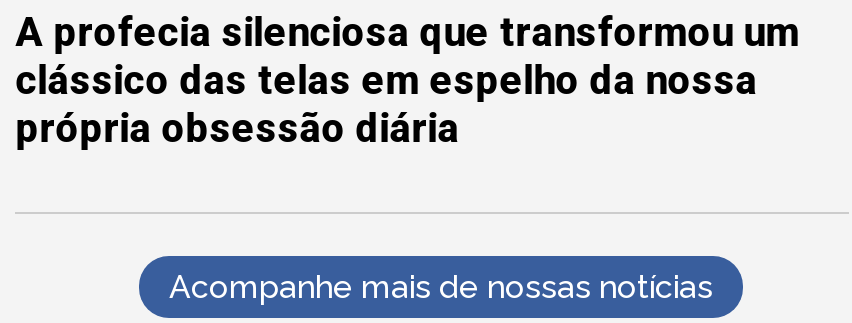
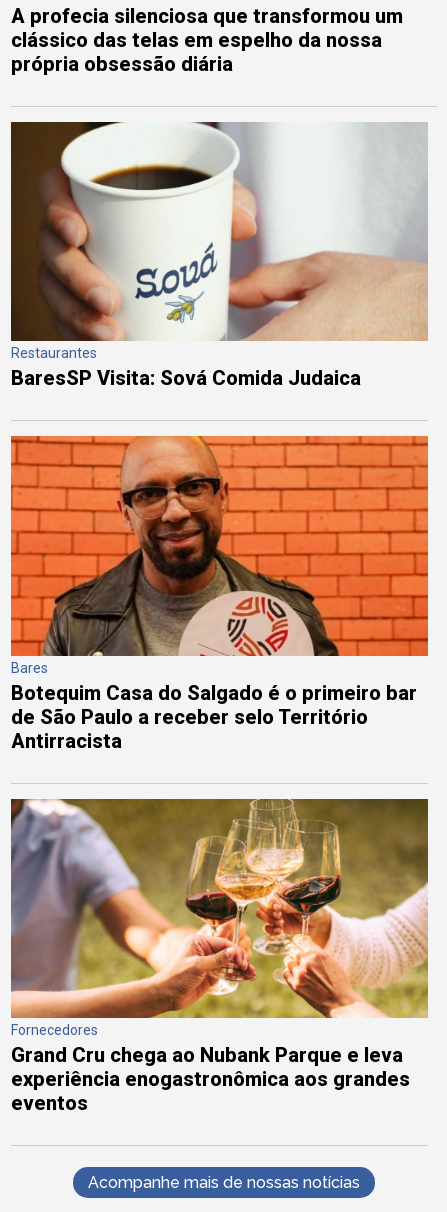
+ [image]
+ Restaurantes
+ BaresSP Visita: Sová Comida Judaica

+ [image]
+ Bares
+ Botequim Casa do Salgado é o primeiro bar
+ de São Paulo a receber selo Território
+ Antirracista

+ [image]
+ Fornecedores
+ Grand Cru chega ao Nubank Parque e leva
+ experiência enogastronômica aos grandes
+ eventos
